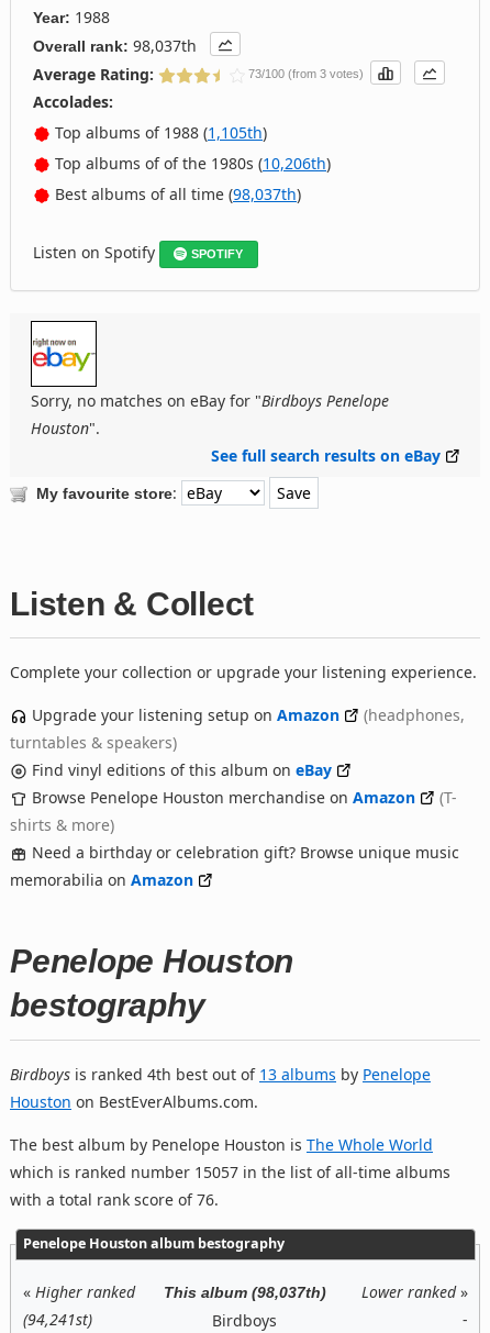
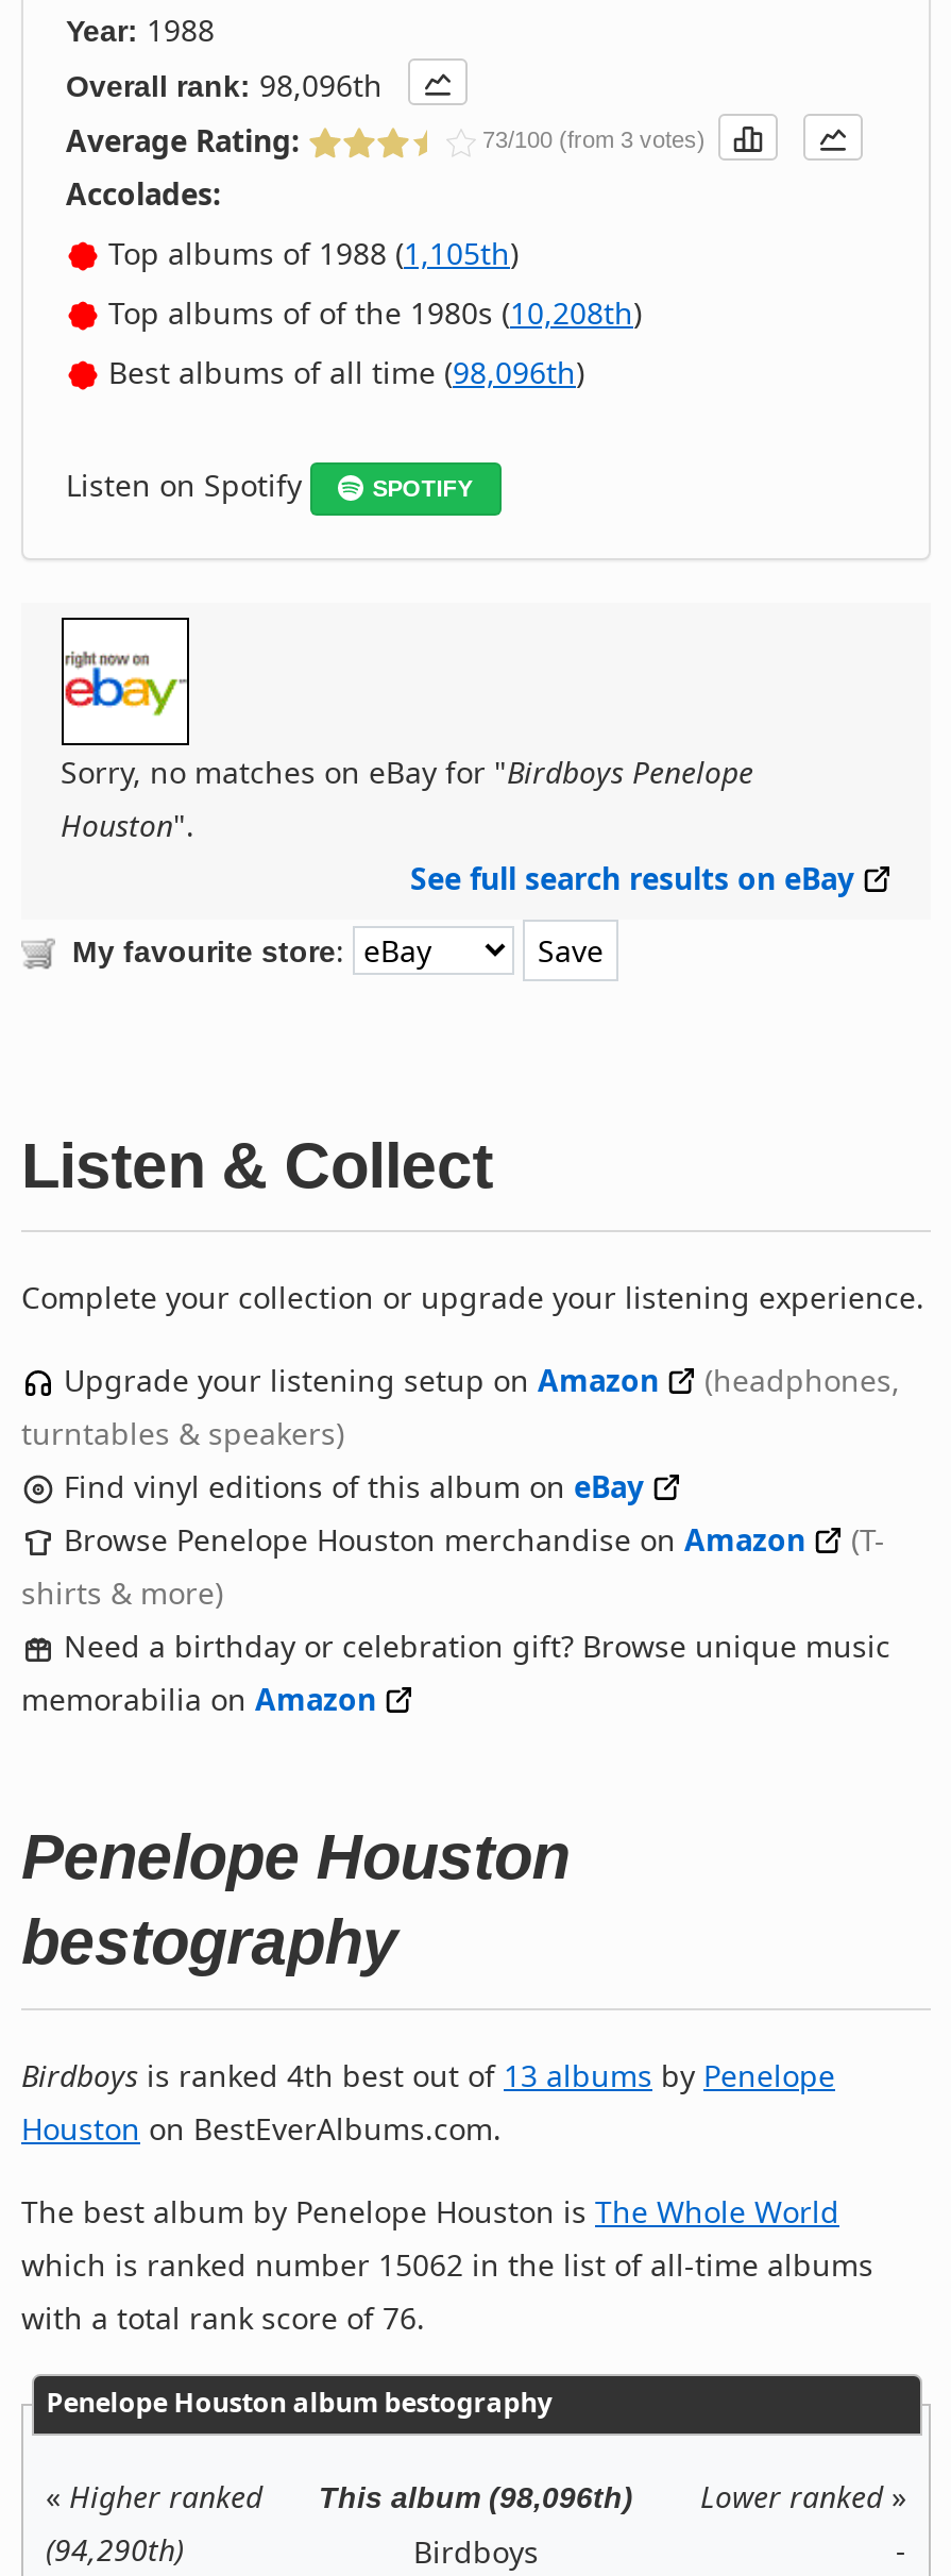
- Overall rank: 98,037th
+ Overall rank: 98,096th

- Top albums of of the 1980s (10,206th)
+ Top albums of of the 1980s (10,208th)

- Best albums of all time (98,037th)
+ Best albums of all time (98,096th)

- which is ranked number 15057 in the list of all-time albums
+ which is ranked number 15062 in the list of all-time albums

- «Higher ranked This album (98,037th) Lower ranked»
+ «Higher ranked This album (98,096th) Lower ranked»

- (94,241st)
+ (94,290th)
